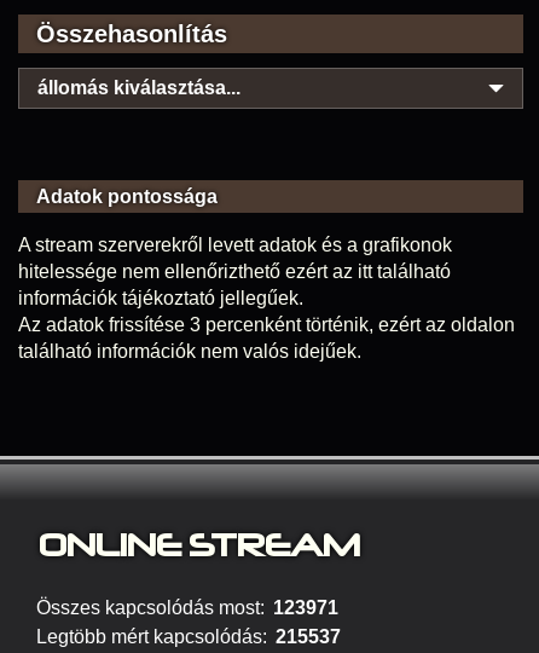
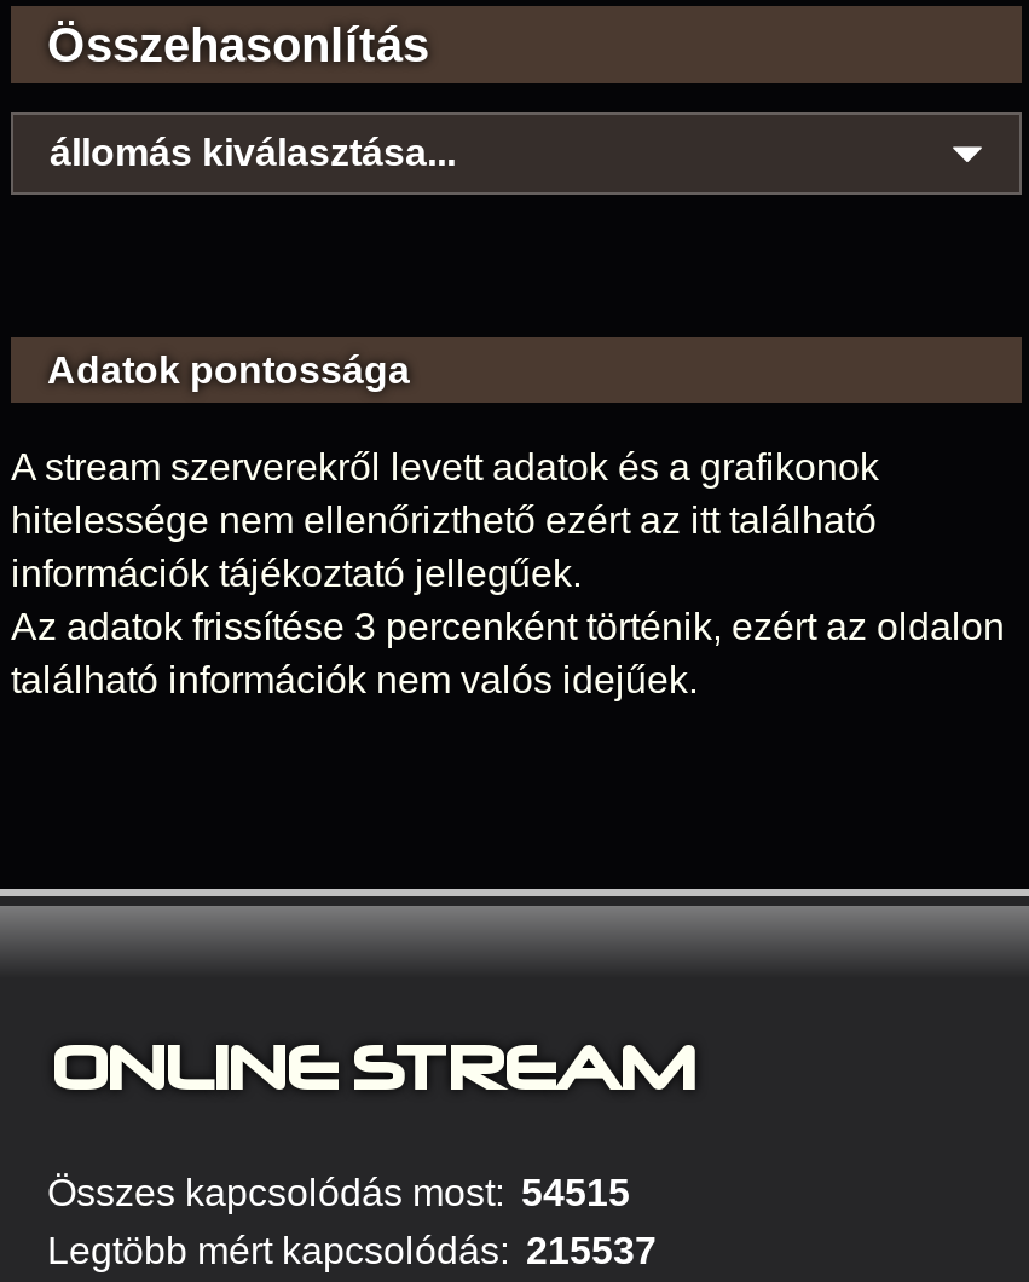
- Összes kapcsolódás most: 123971
+ Összes kapcsolódás most: 54515
